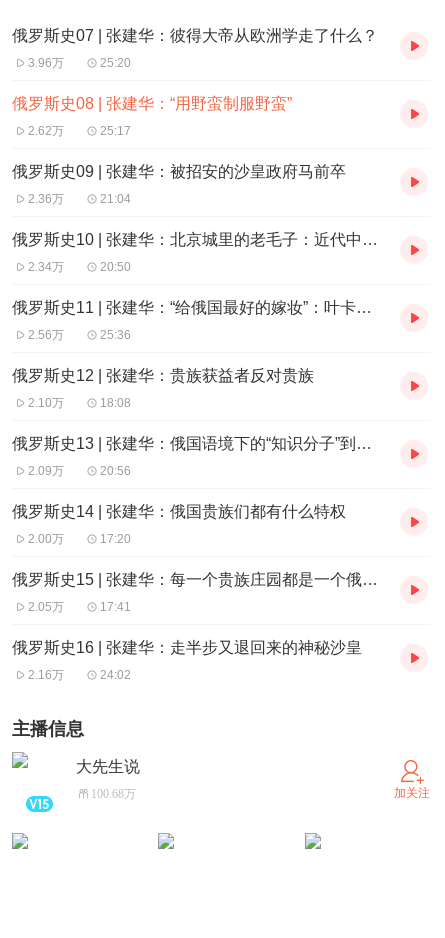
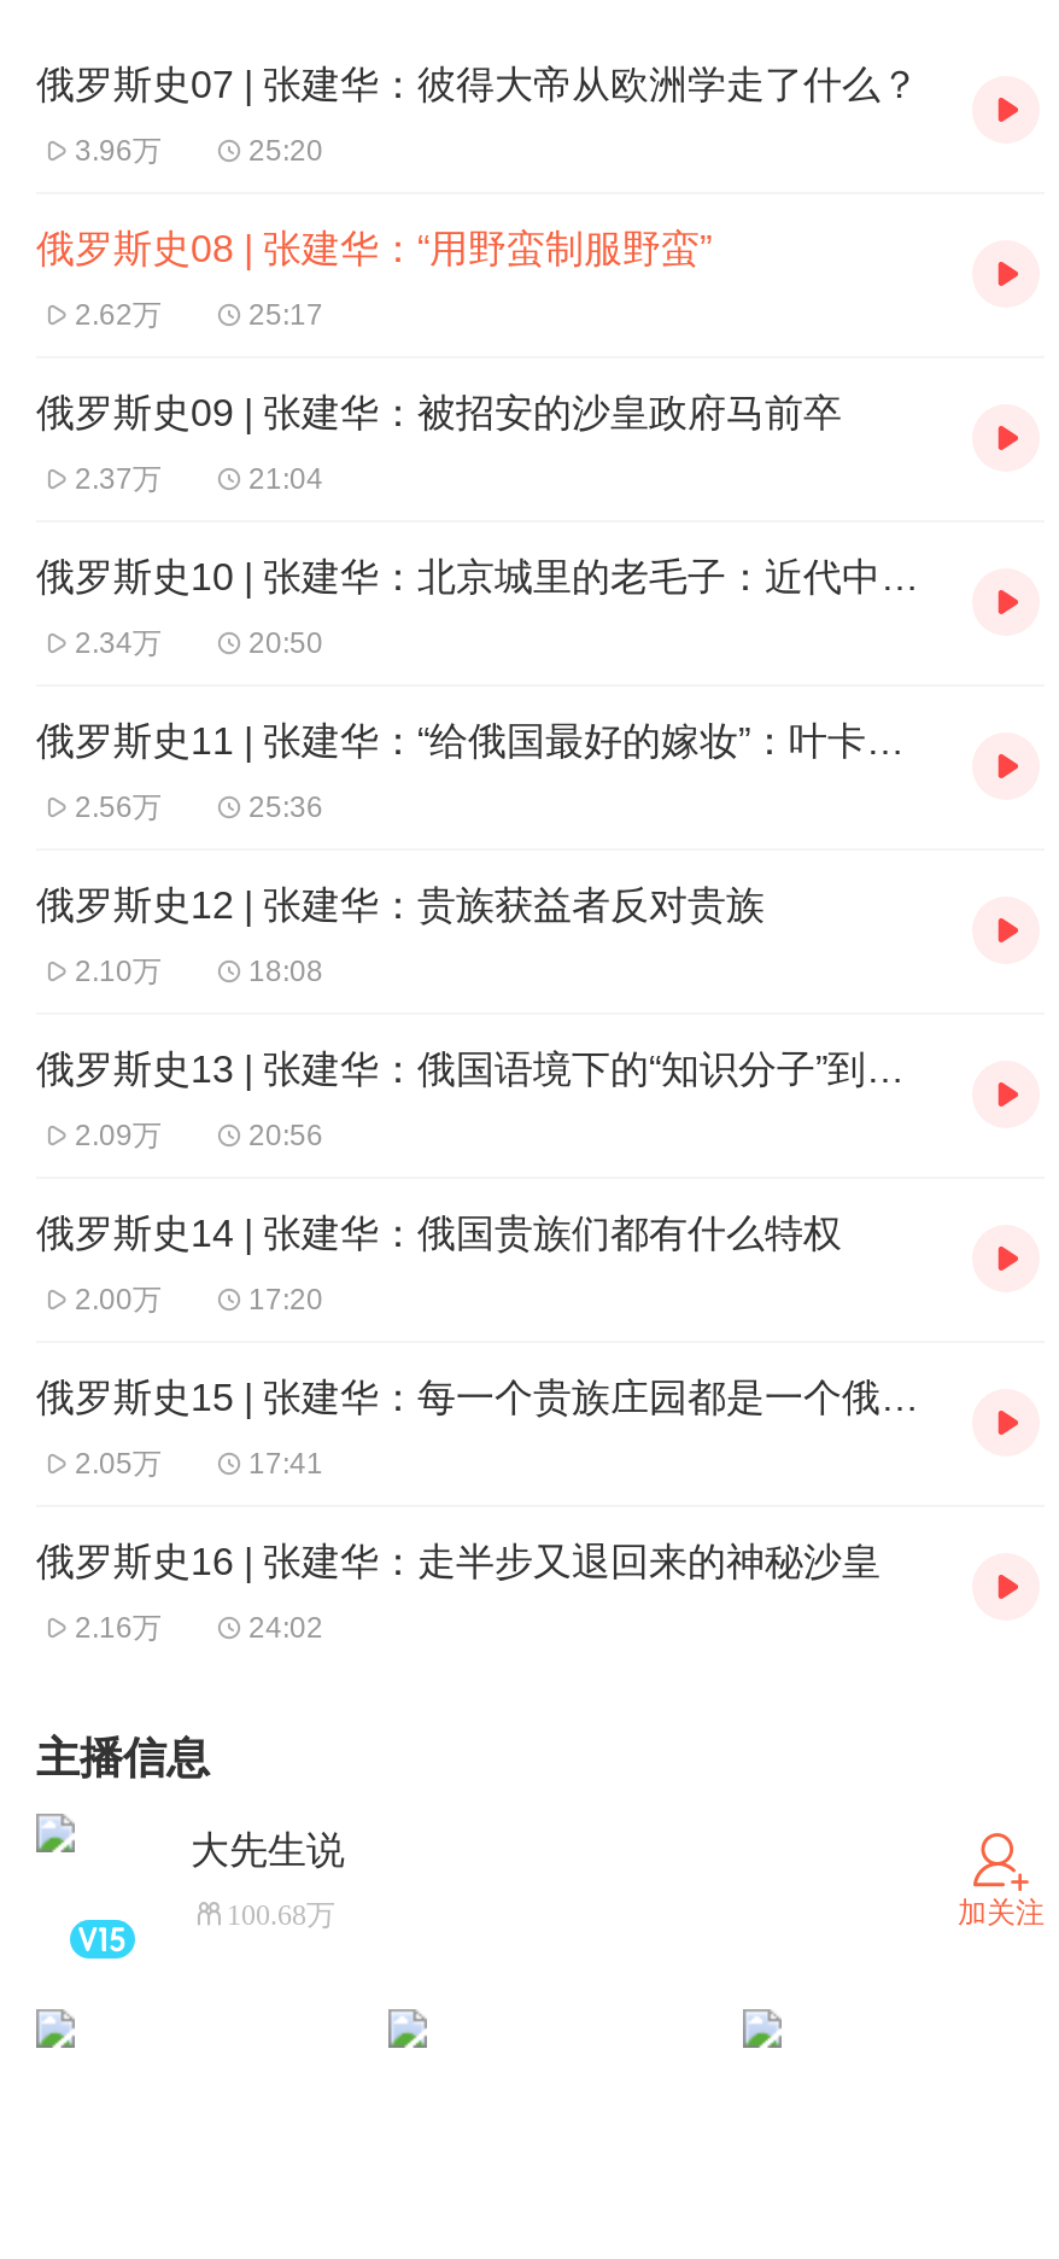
- 2.36万
+ 2.37万
